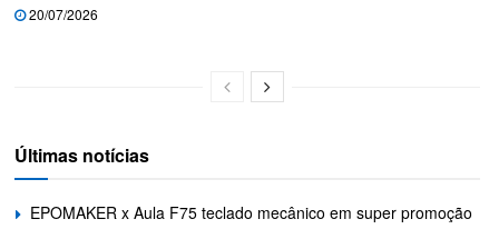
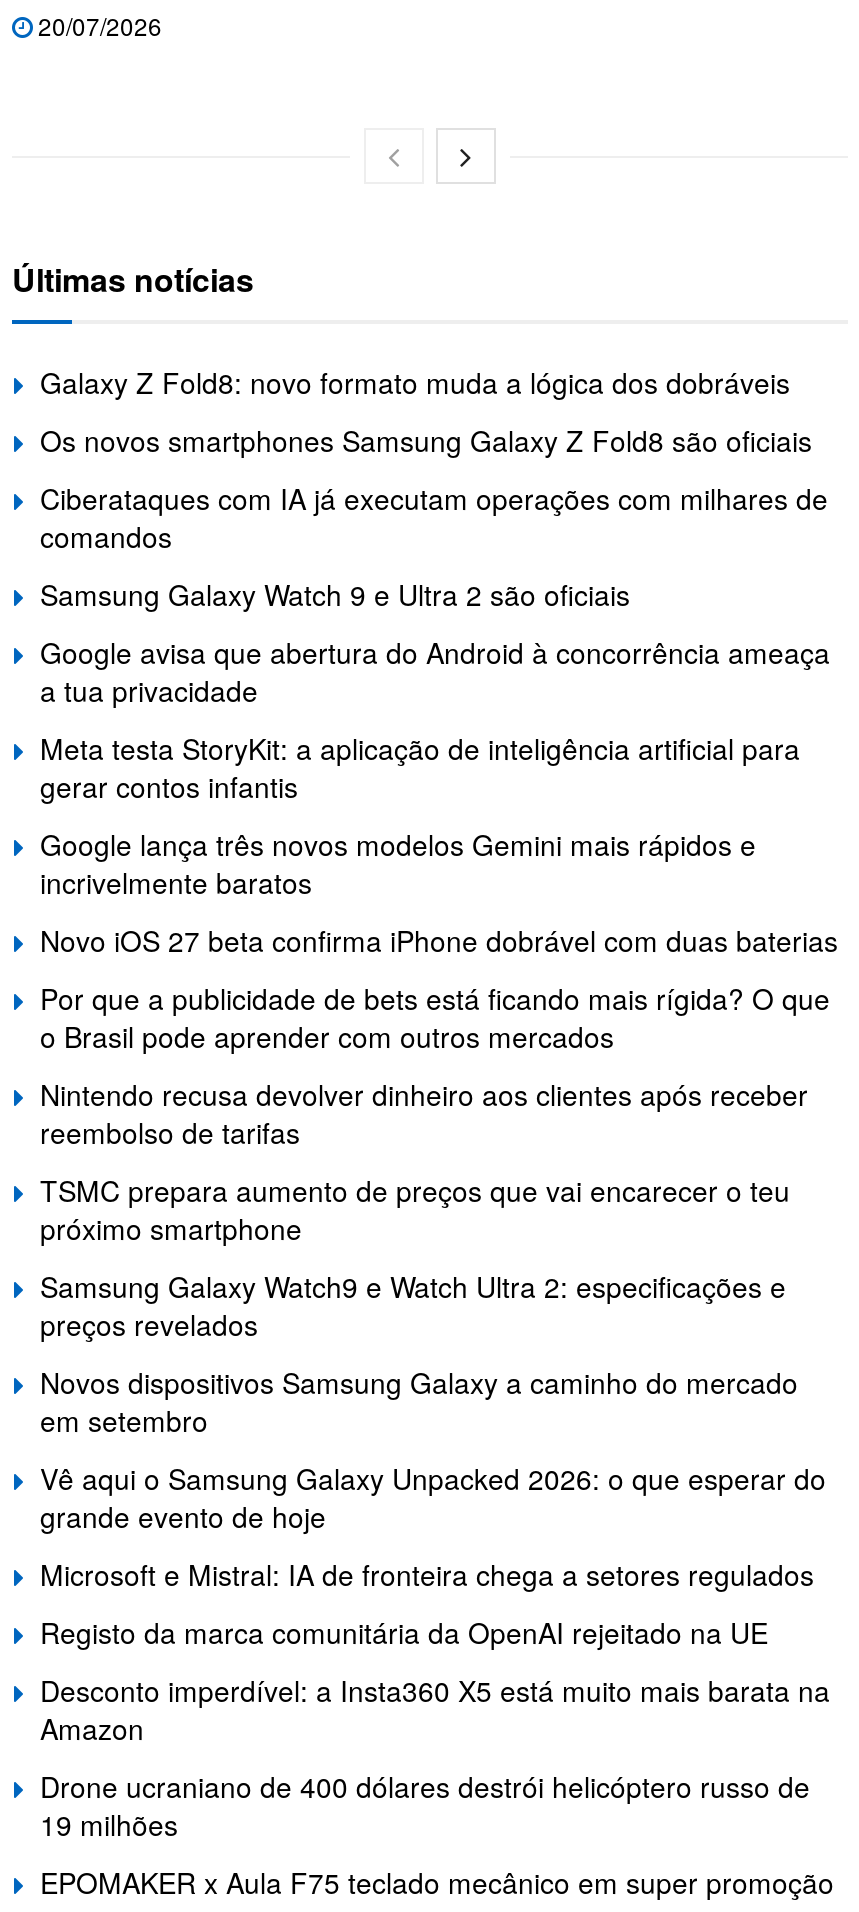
+ Galaxy Z Fold8: novo formato muda a lógica dos dobráveis
+ Os novos smartphones Samsung Galaxy Z Fold8 são oficiais
+ Ciberataques com IA já executam operações com milhares de
+ comandos
+ Samsung Galaxy Watch 9 e Ultra 2 são oficiais
+ Google avisa que abertura do Android à concorrência ameaça
+ a tua privacidade
+ Meta testa StoryKit: a aplicação de inteligência artificial para
+ gerar contos infantis
+ Google lança três novos modelos Gemini mais rápidos e
+ incrivelmente baratos
+ Novo iOS 27 beta confirma iPhone dobrável com duas baterias
+ Por que a publicidade de bets está ficando mais rígida? O que
+ o Brasil pode aprender com outros mercados
+ Nintendo recusa devolver dinheiro aos clientes após receber
+ reembolso de tarifas
+ TSMC prepara aumento de preços que vai encarecer o teu
+ próximo smartphone
+ Samsung Galaxy Watch9 e Watch Ultra 2: especificações e
+ preços revelados
+ Novos dispositivos Samsung Galaxy a caminho do mercado
+ em setembro
+ Vê aqui o Samsung Galaxy Unpacked 2026: o que esperar do
+ grande evento de hoje
+ Microsoft e Mistral: IA de fronteira chega a setores regulados
+ Registo da marca comunitária da OpenAI rejeitado na UE
+ Desconto imperdível: a Insta360 X5 está muito mais barata na
+ Amazon
+ Drone ucraniano de 400 dólares destrói helicóptero russo de
+ 19 milhões
